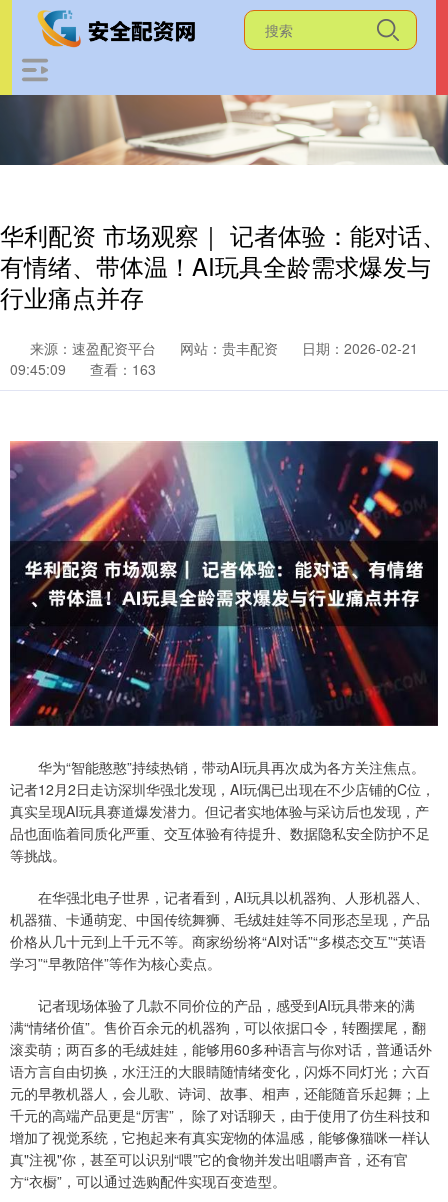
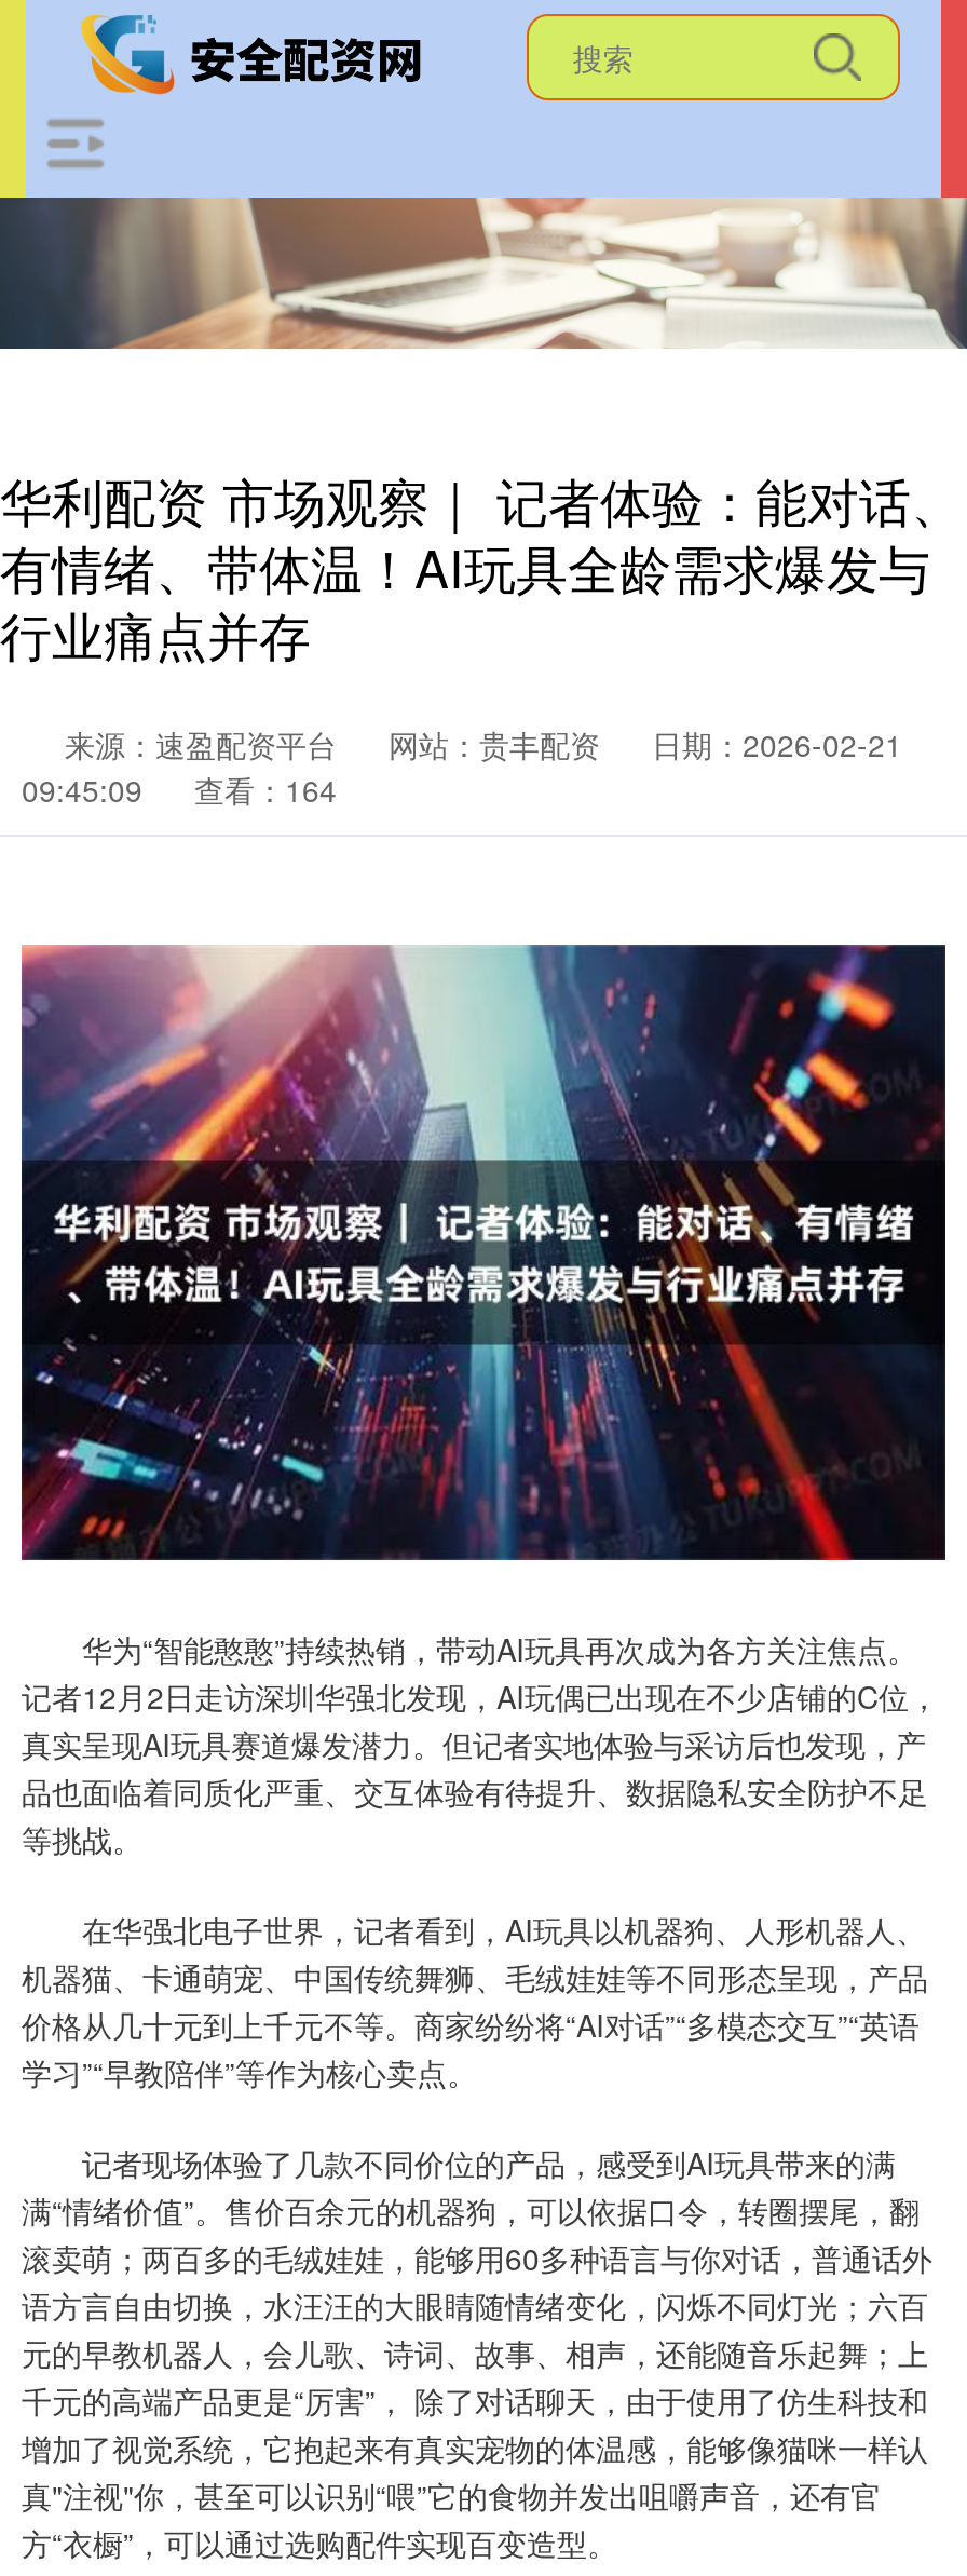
- 09:45:09 查看：163
+ 09:45:09 查看：164
